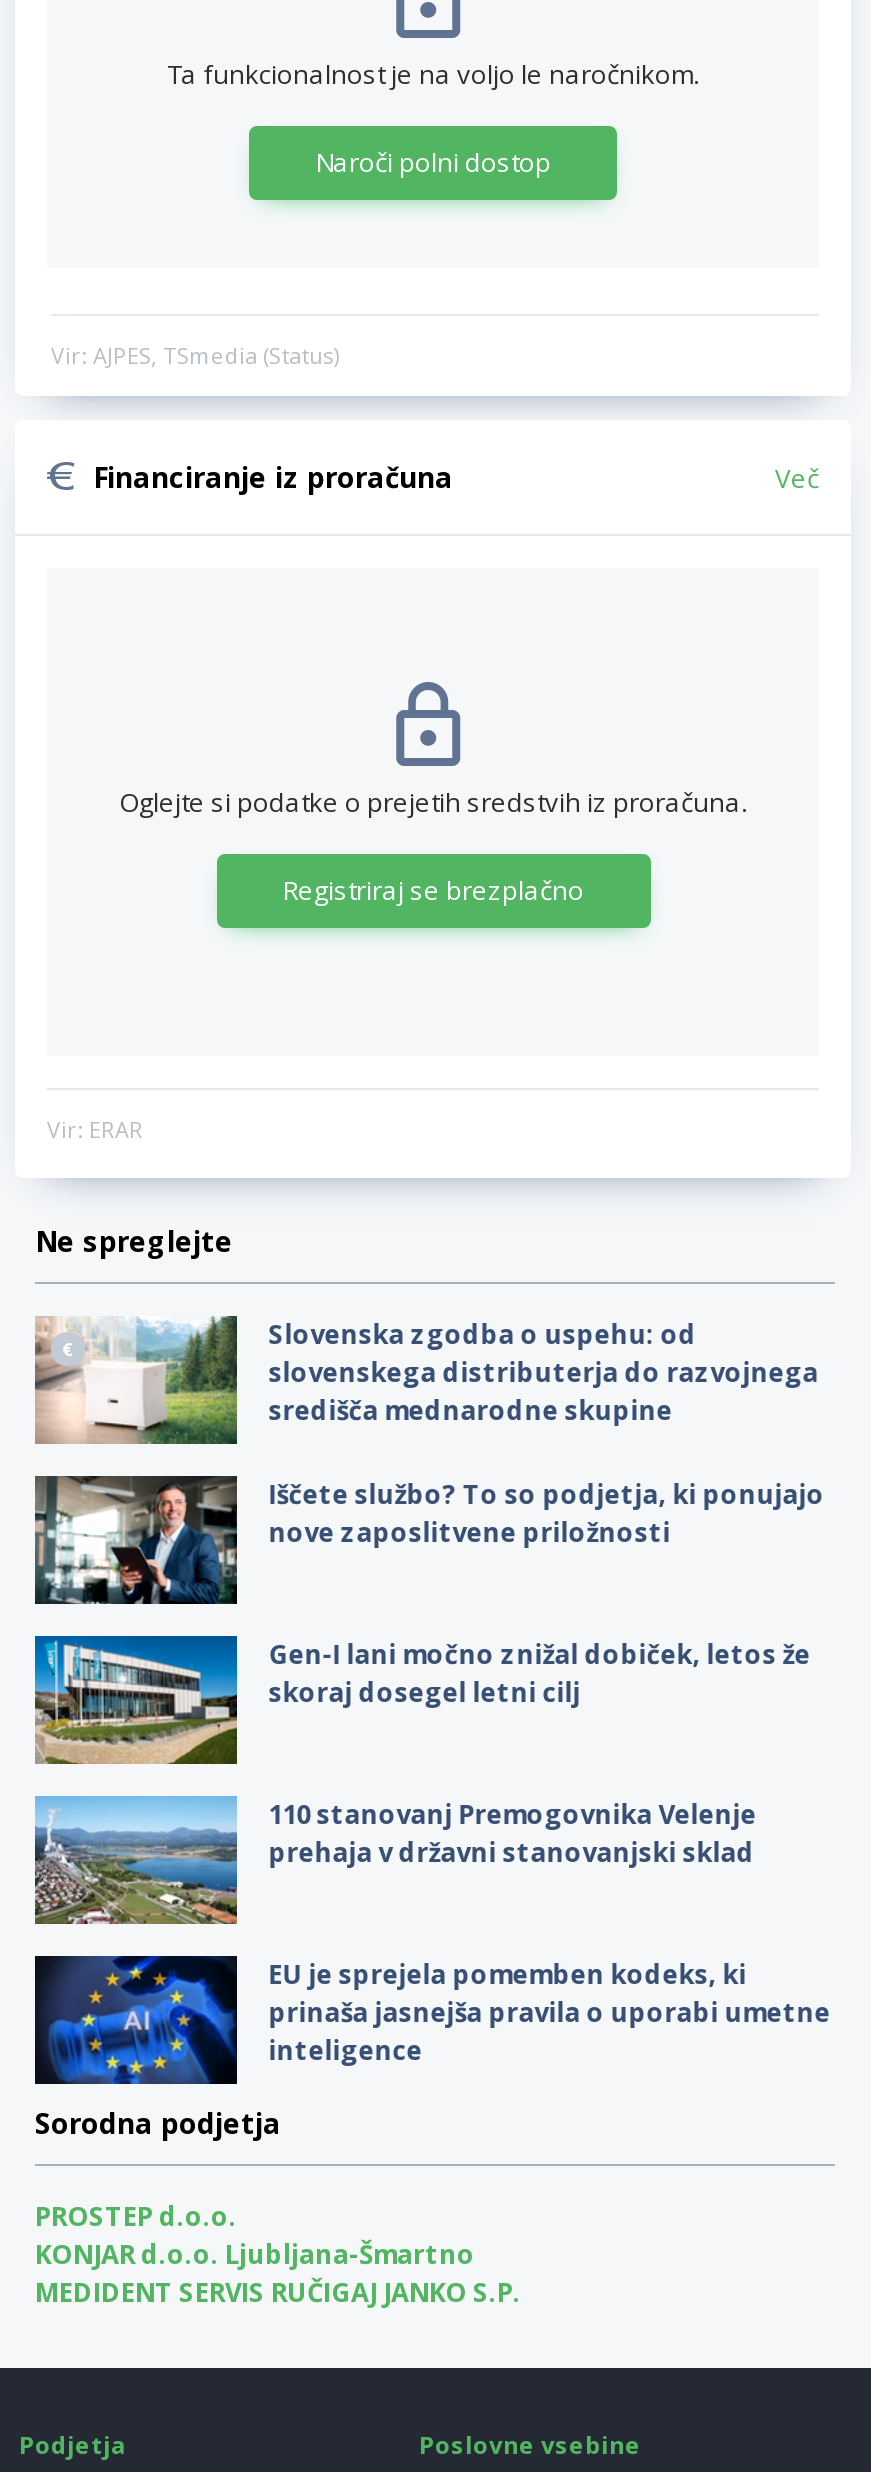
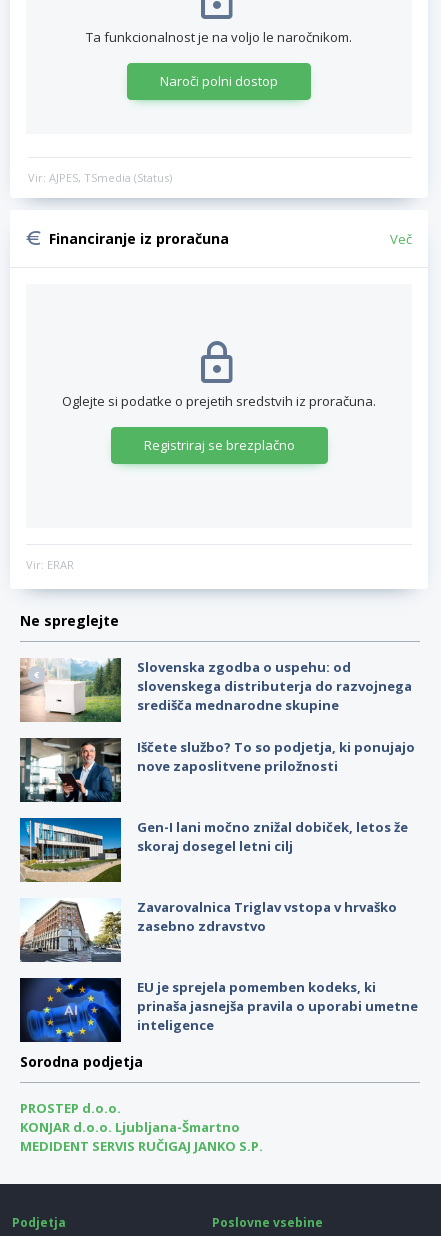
- [image]
- 110 stanovanj Premogovnika Velenje
- prehaja v državni stanovanjski sklad
+ [image]
+ Zavarovalnica Triglav vstopa v hrvaško
+ zasebno zdravstvo
